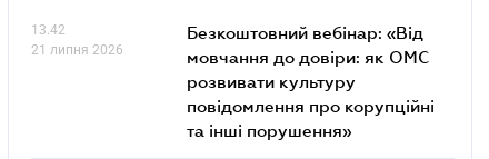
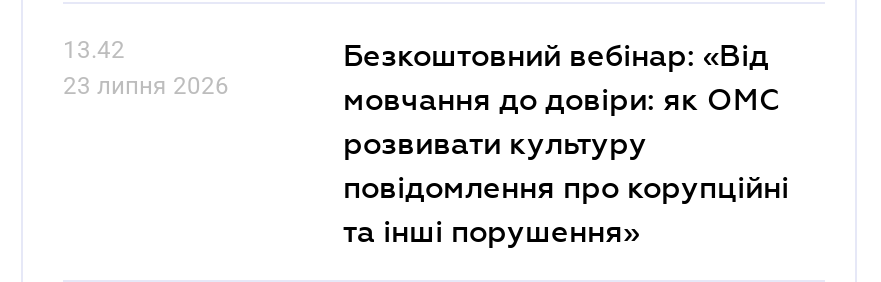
- 21 липня 2026
+ 23 липня 2026
